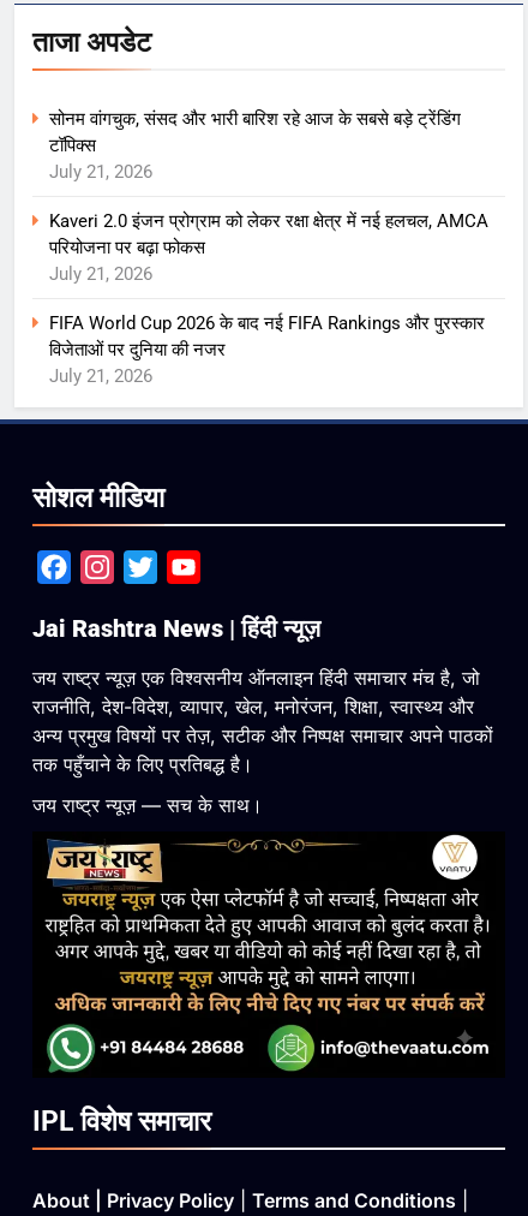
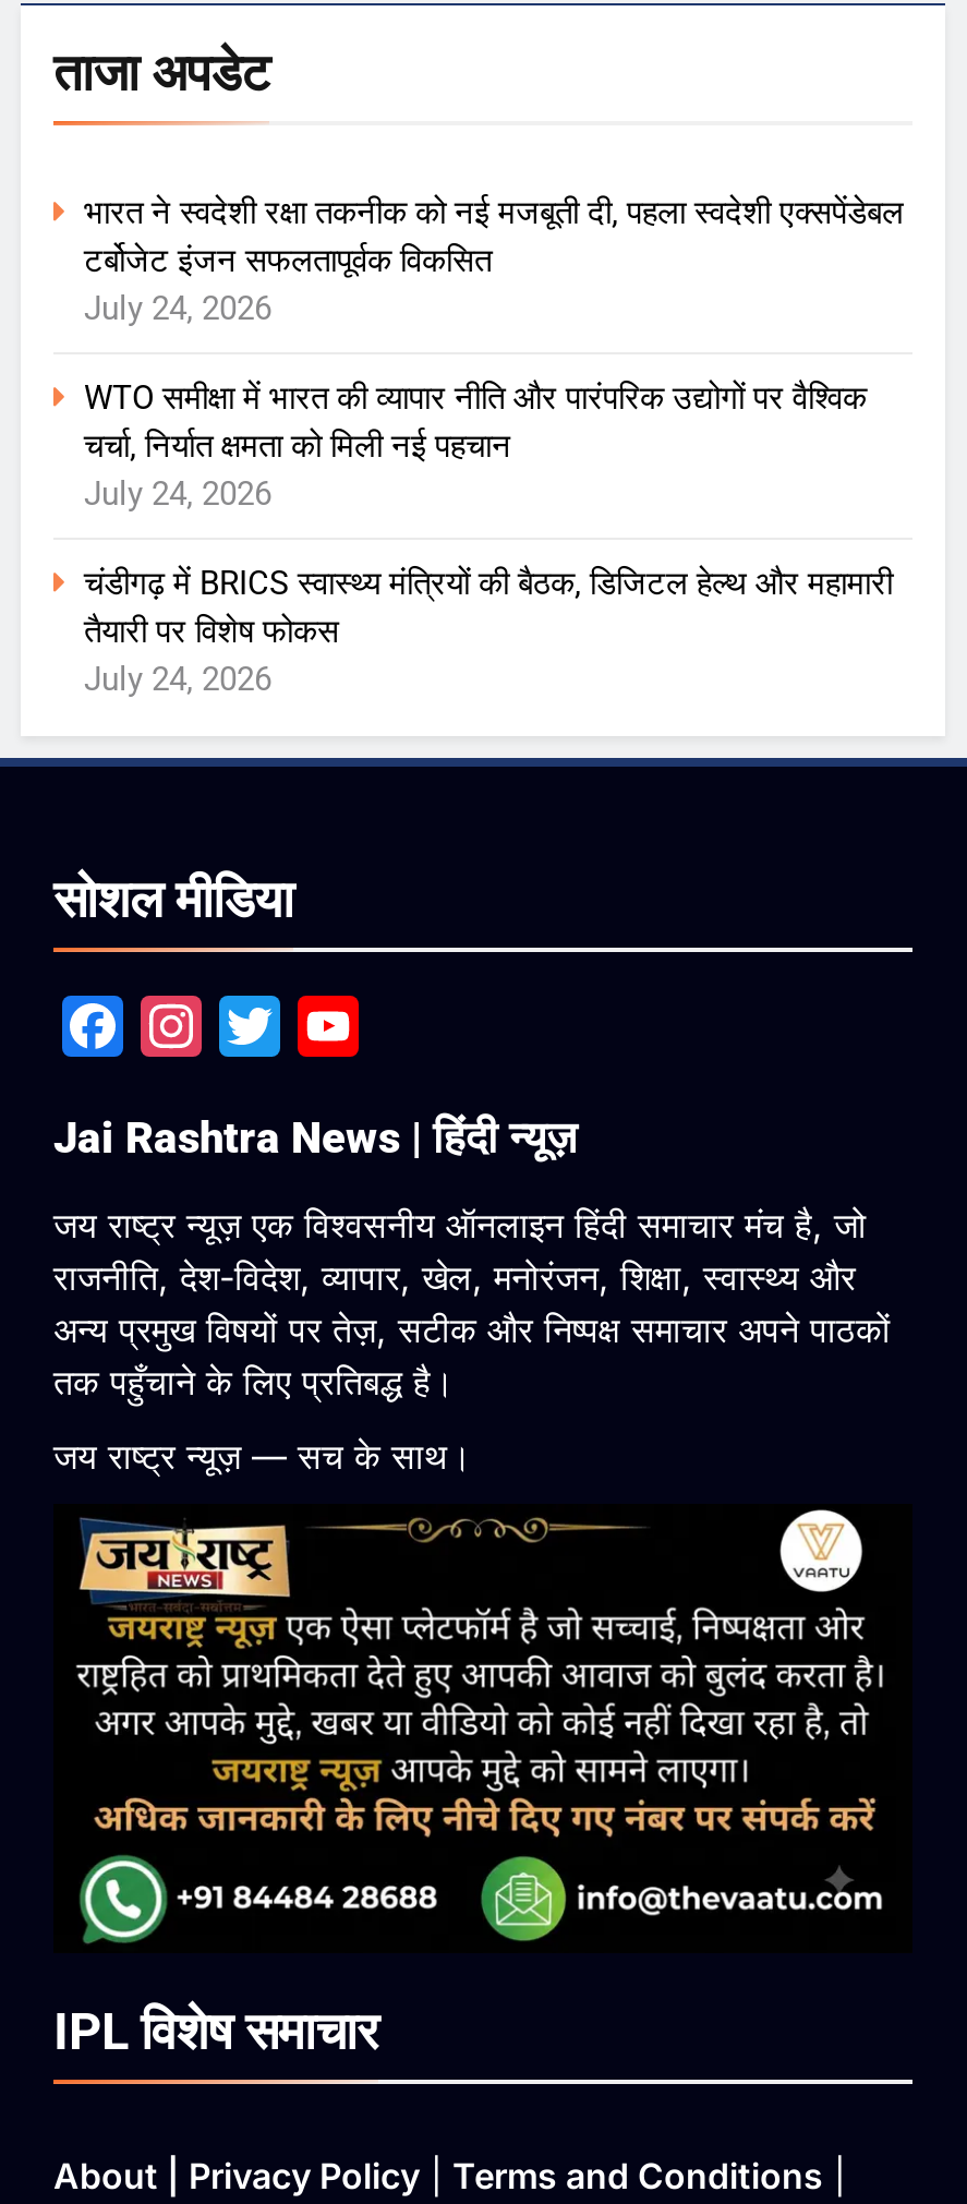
- सोनम वांगचुक, संसद और भारी बारिश रहे आज के सबसे बड़े ट्रेंडिंग
- टॉपिक्स
- July 21, 2026
+ भारत ने स्वदेशी रक्षा तकनीक को नई मजबूती दी, पहला स्वदेशी एक्सपेंडेबल
+ टर्बोजेट इंजन सफलतापूर्वक विकसित
+ July 24, 2026

- Kaveri 2.0 इंजन प्रोग्राम को लेकर रक्षा क्षेत्र में नई हलचल, AMCA
- परियोजना पर बढ़ा फोकस
- July 21, 2026
+ WTO समीक्षा में भारत की व्यापार नीति और पारंपरिक उद्योगों पर वैश्विक
+ चर्चा, निर्यात क्षमता को मिली नई पहचान
+ July 24, 2026

- FIFA World Cup 2026 के बाद नई FIFA Rankings और पुरस्कार
- विजेताओं पर दुनिया की नजर
- July 21, 2026
+ चंडीगढ़ में BRICS स्वास्थ्य मंत्रियों की बैठक, डिजिटल हेल्थ और महामारी
+ तैयारी पर विशेष फोकस
+ July 24, 2026
